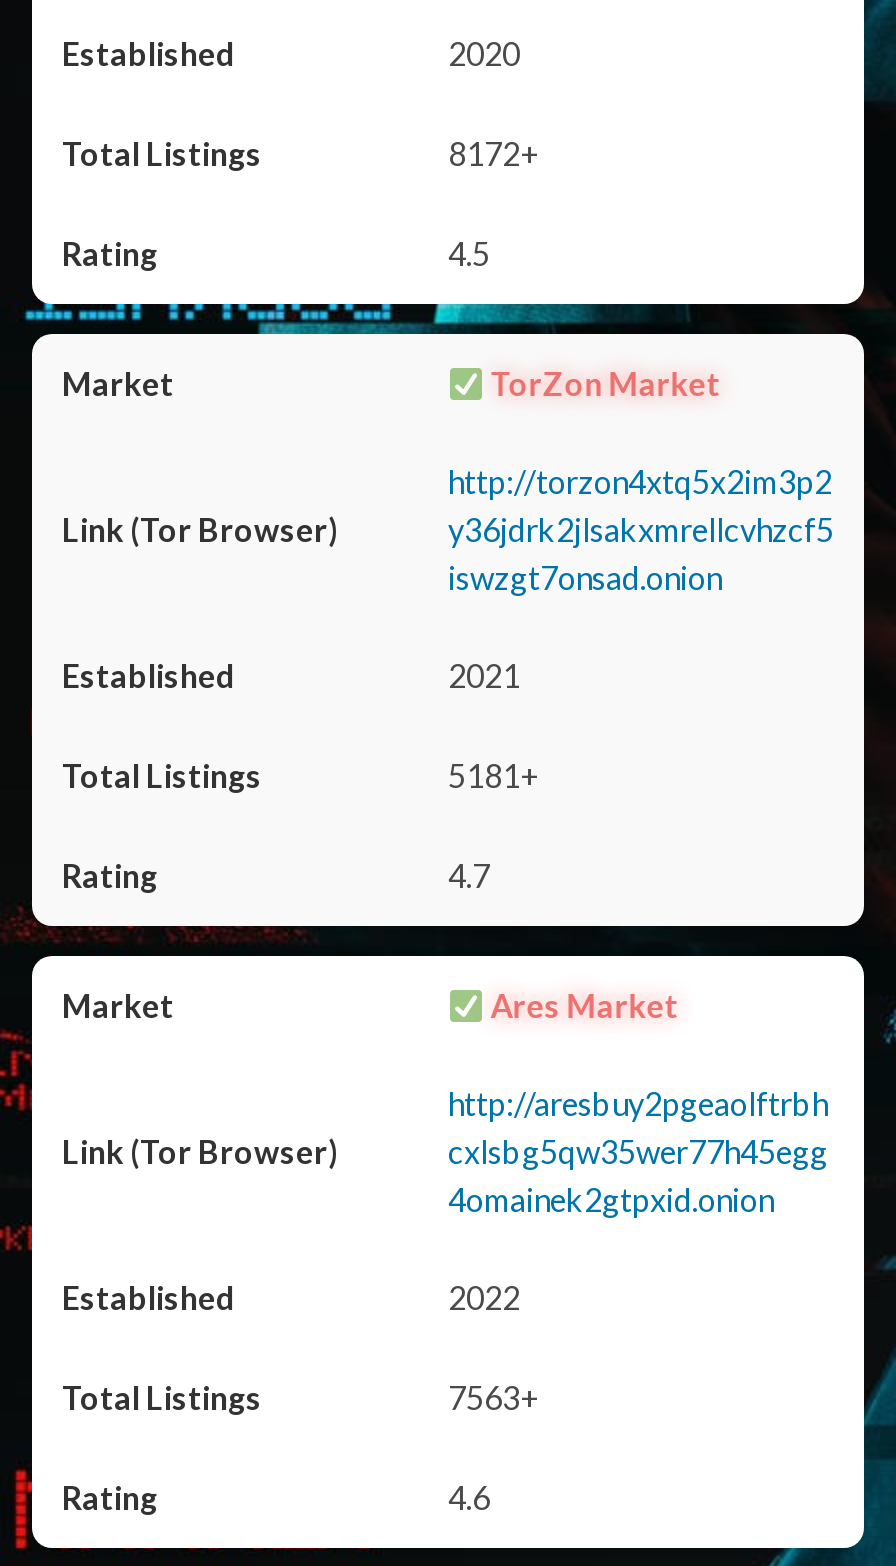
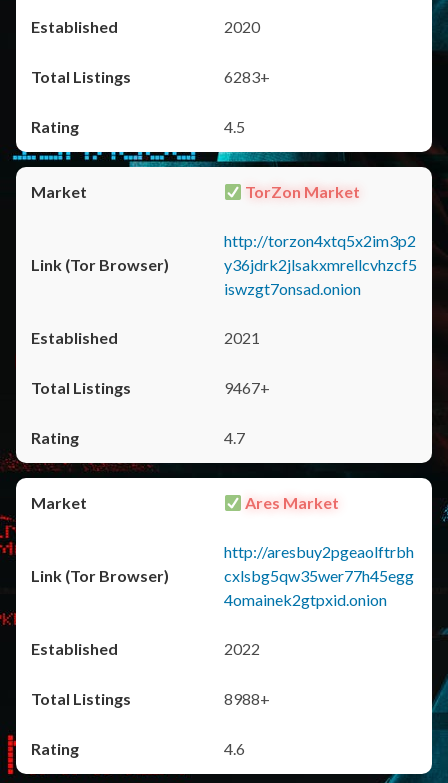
- 8172+
+ 6283+

- 5181+
+ 9467+

- 7563+
+ 8988+
